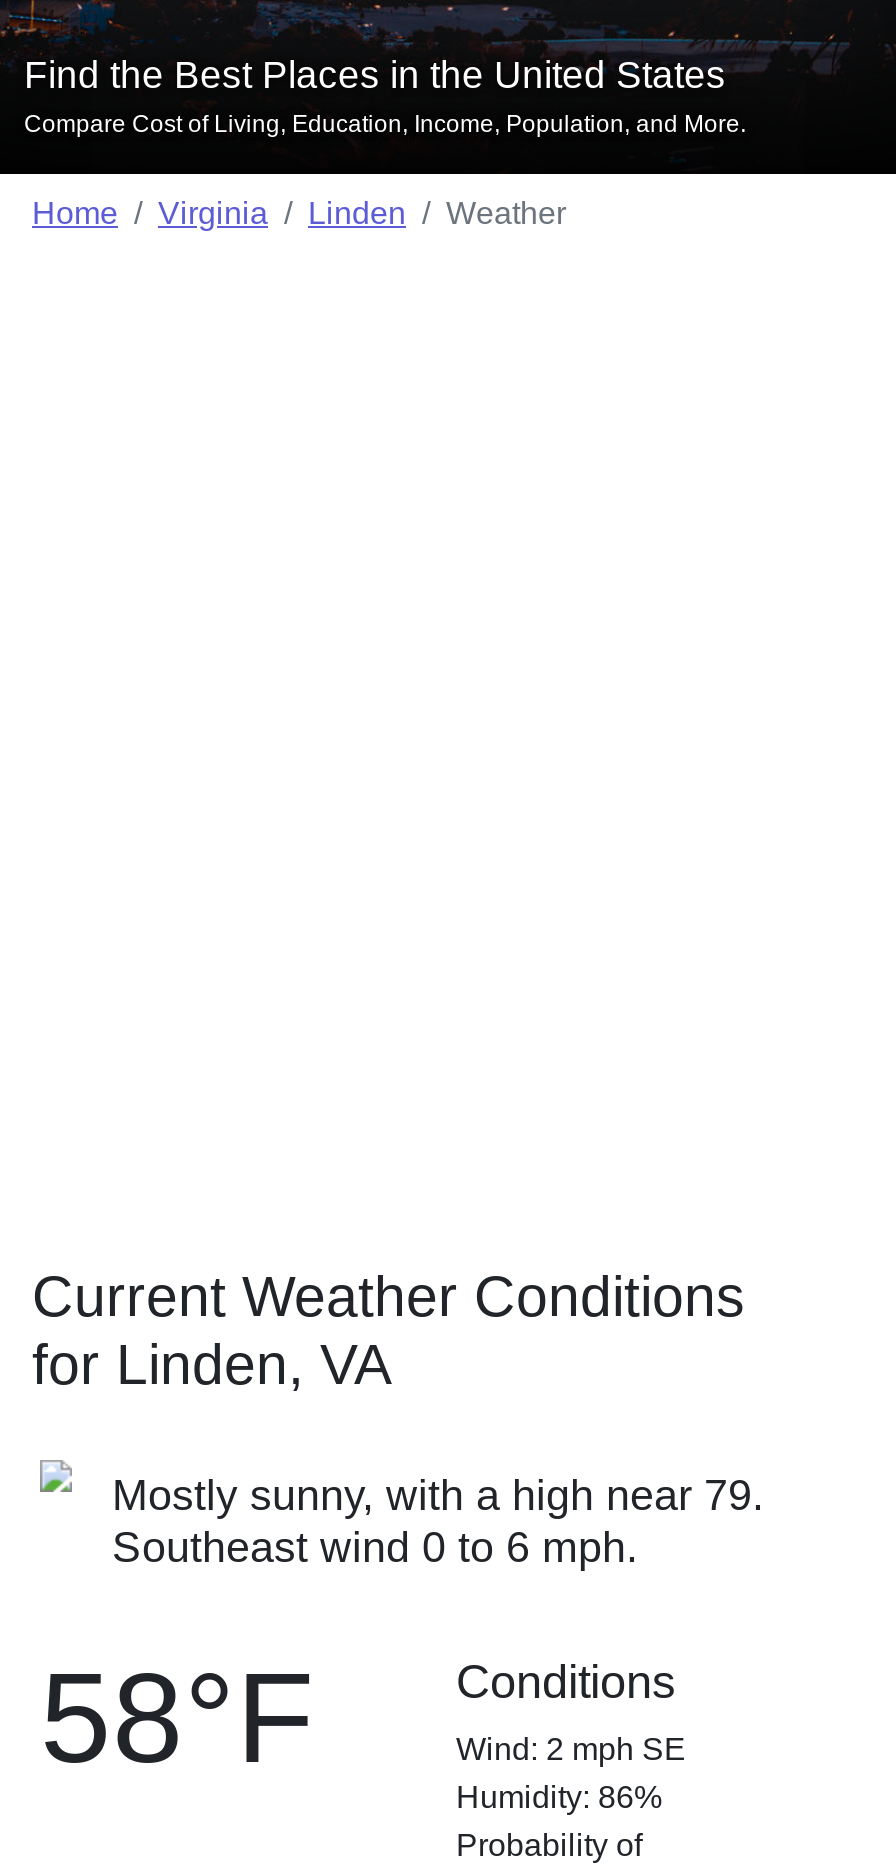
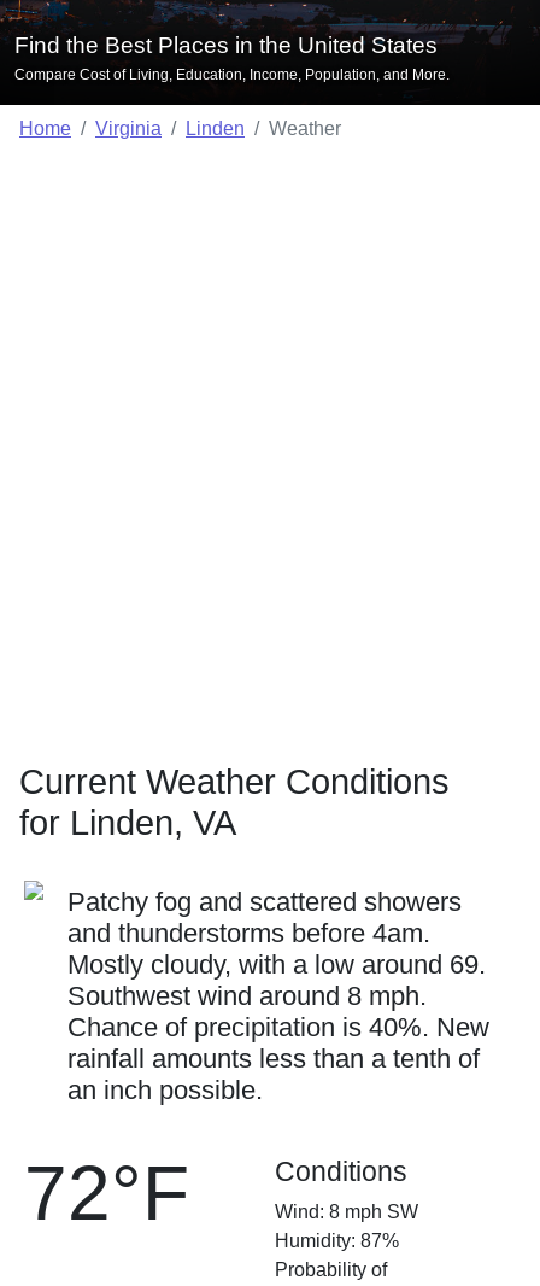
- Mostly sunny, with a high near 79.
- Southeast wind 0 to 6 mph.
+ Patchy fog and scattered showers
+ and thunderstorms before 4am.
+ Mostly cloudy, with a low around 69.
+ Southwest wind around 8 mph.
+ Chance of precipitation is 40%. New
+ rainfall amounts less than a tenth of
+ an inch possible.

- 58°F
+ 72°F

- Wind: 2 mph SE
+ Wind: 8 mph SW

- Humidity: 86%
+ Humidity: 87%
